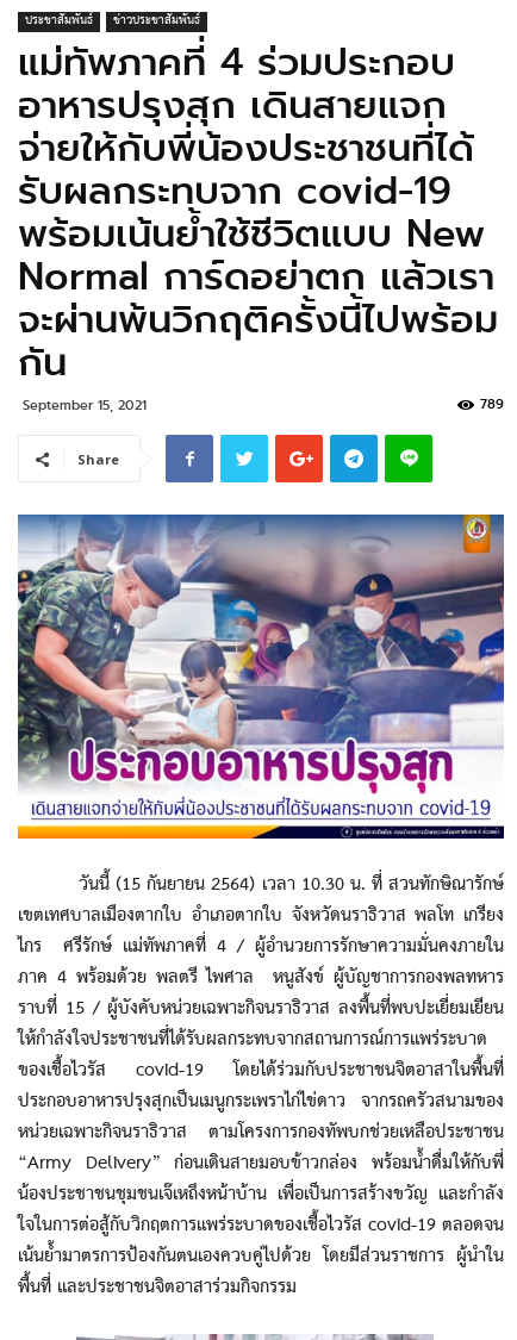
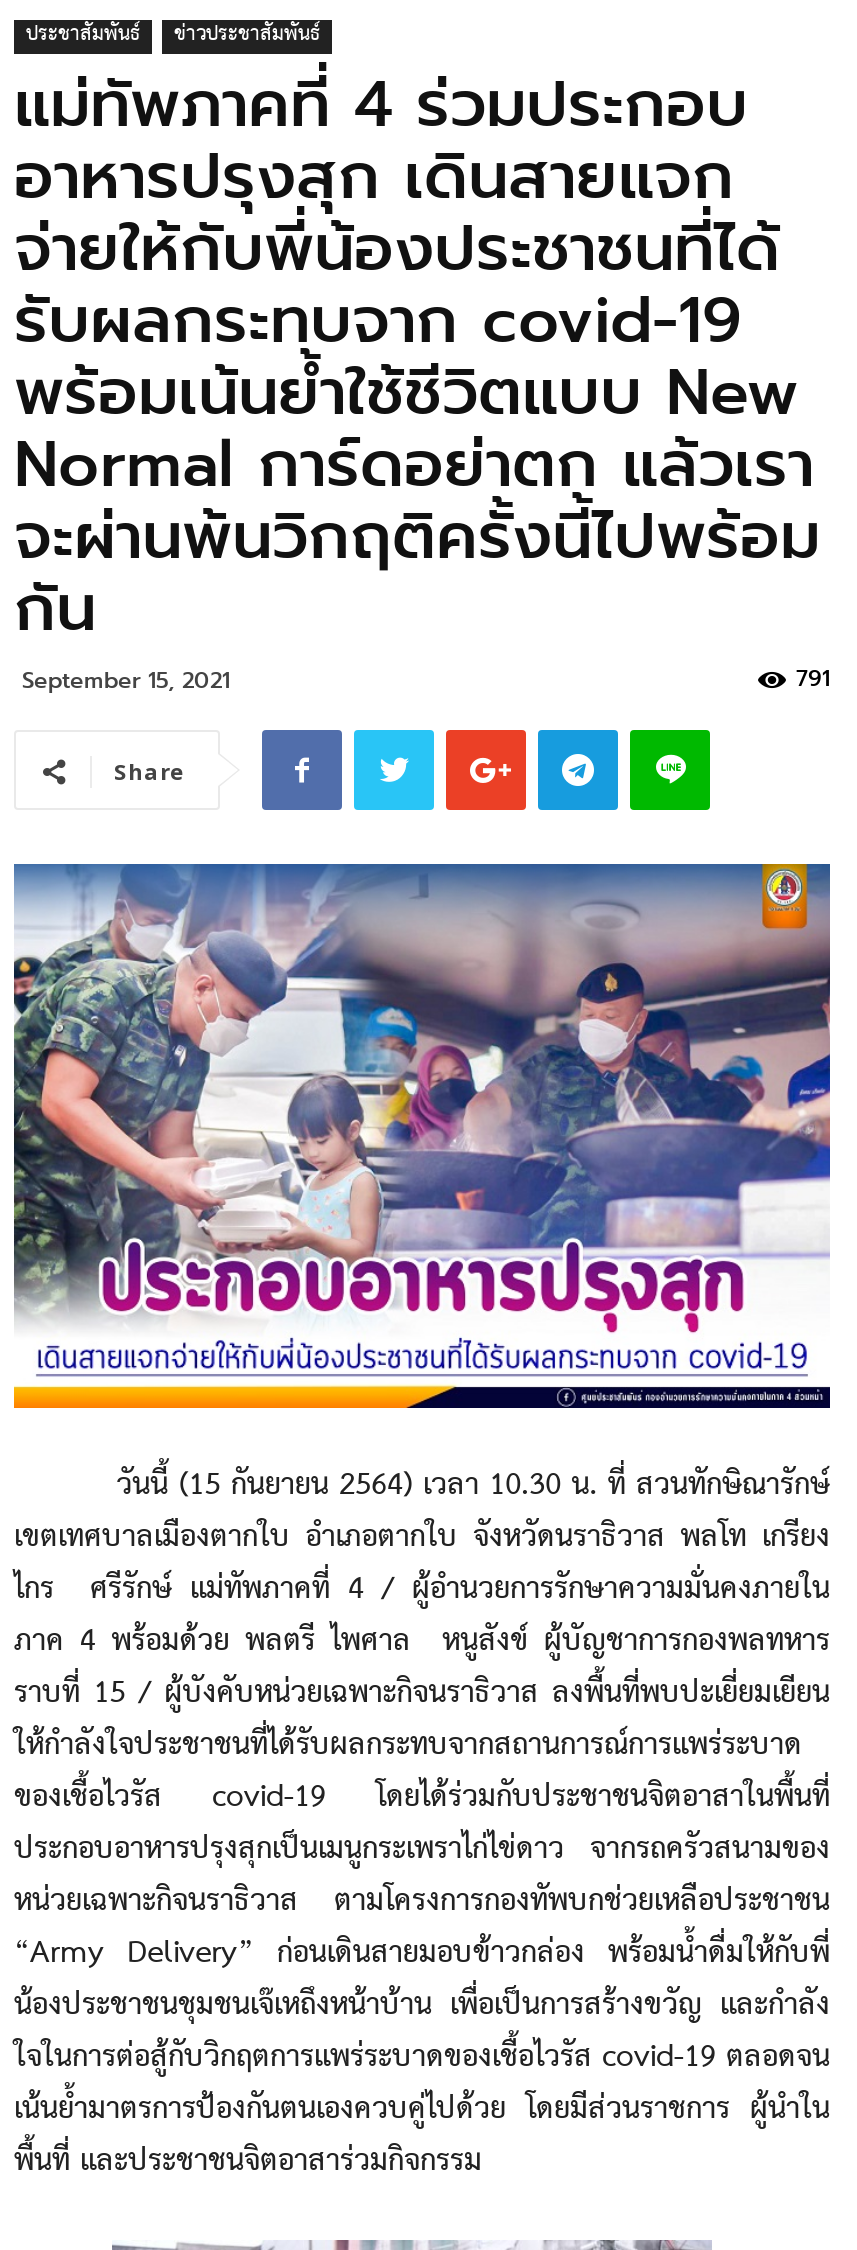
- 789
+ 791
